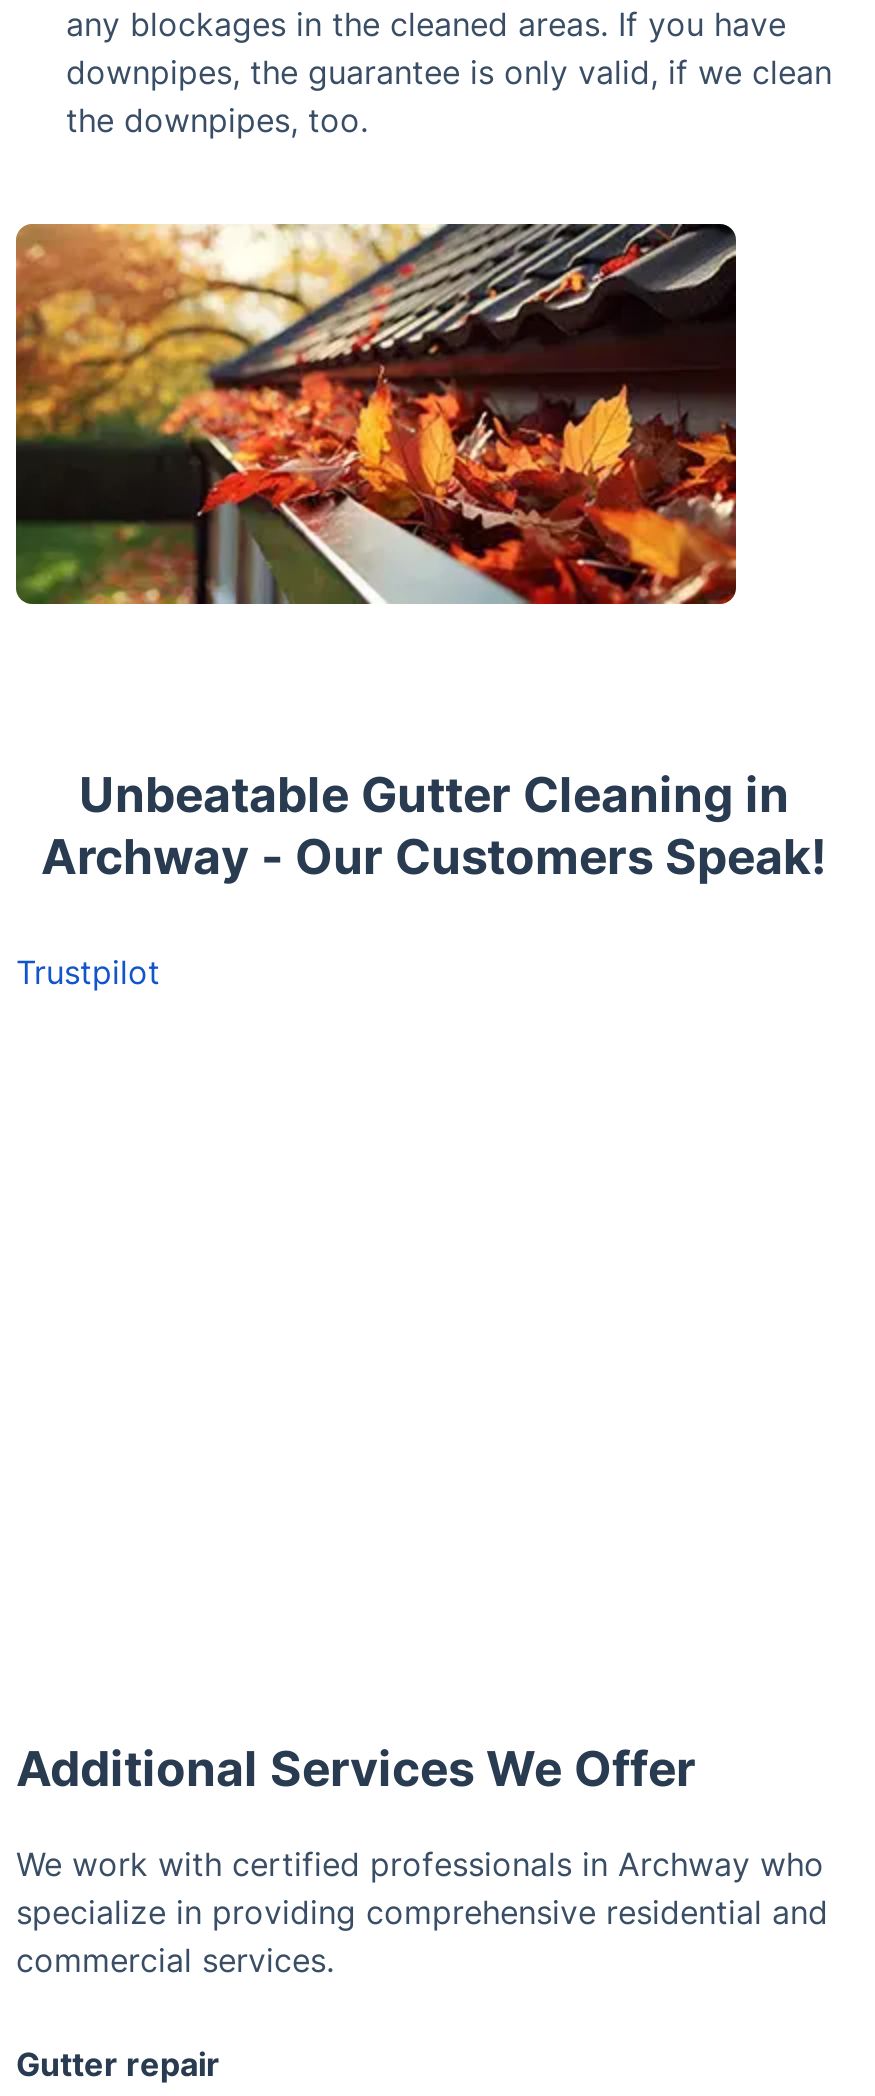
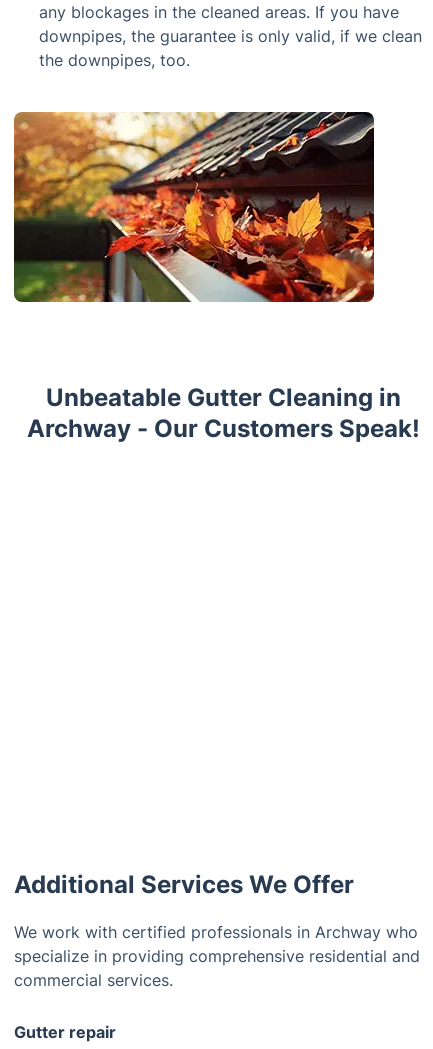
- Trustpilot
